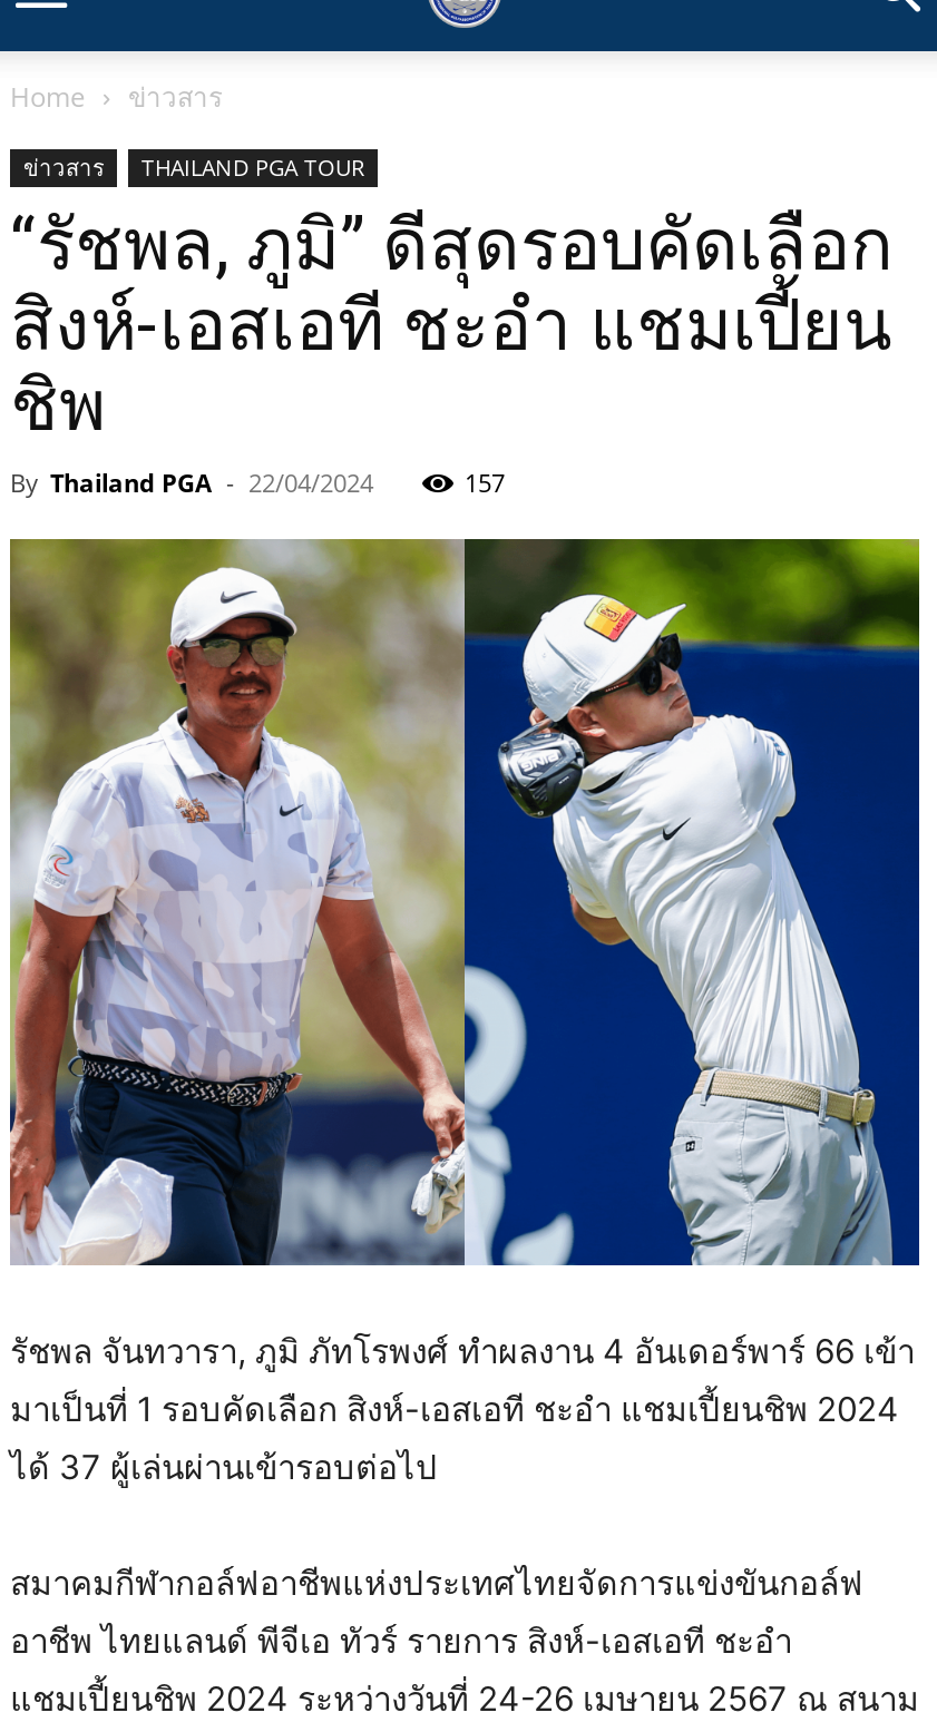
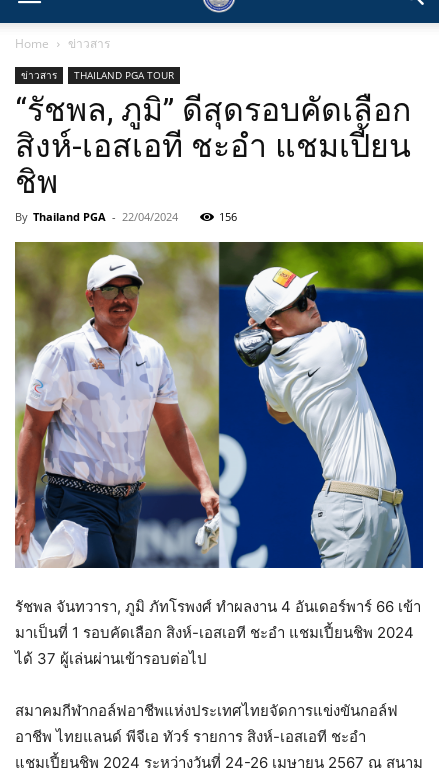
- 157
+ 156
